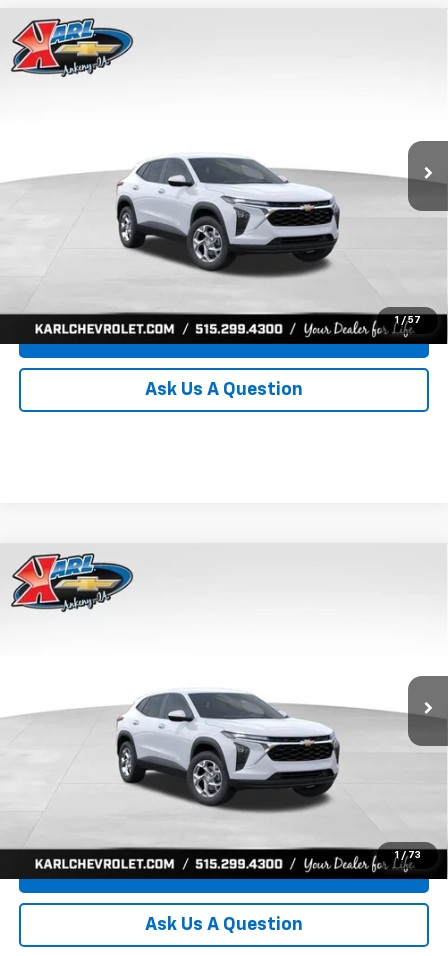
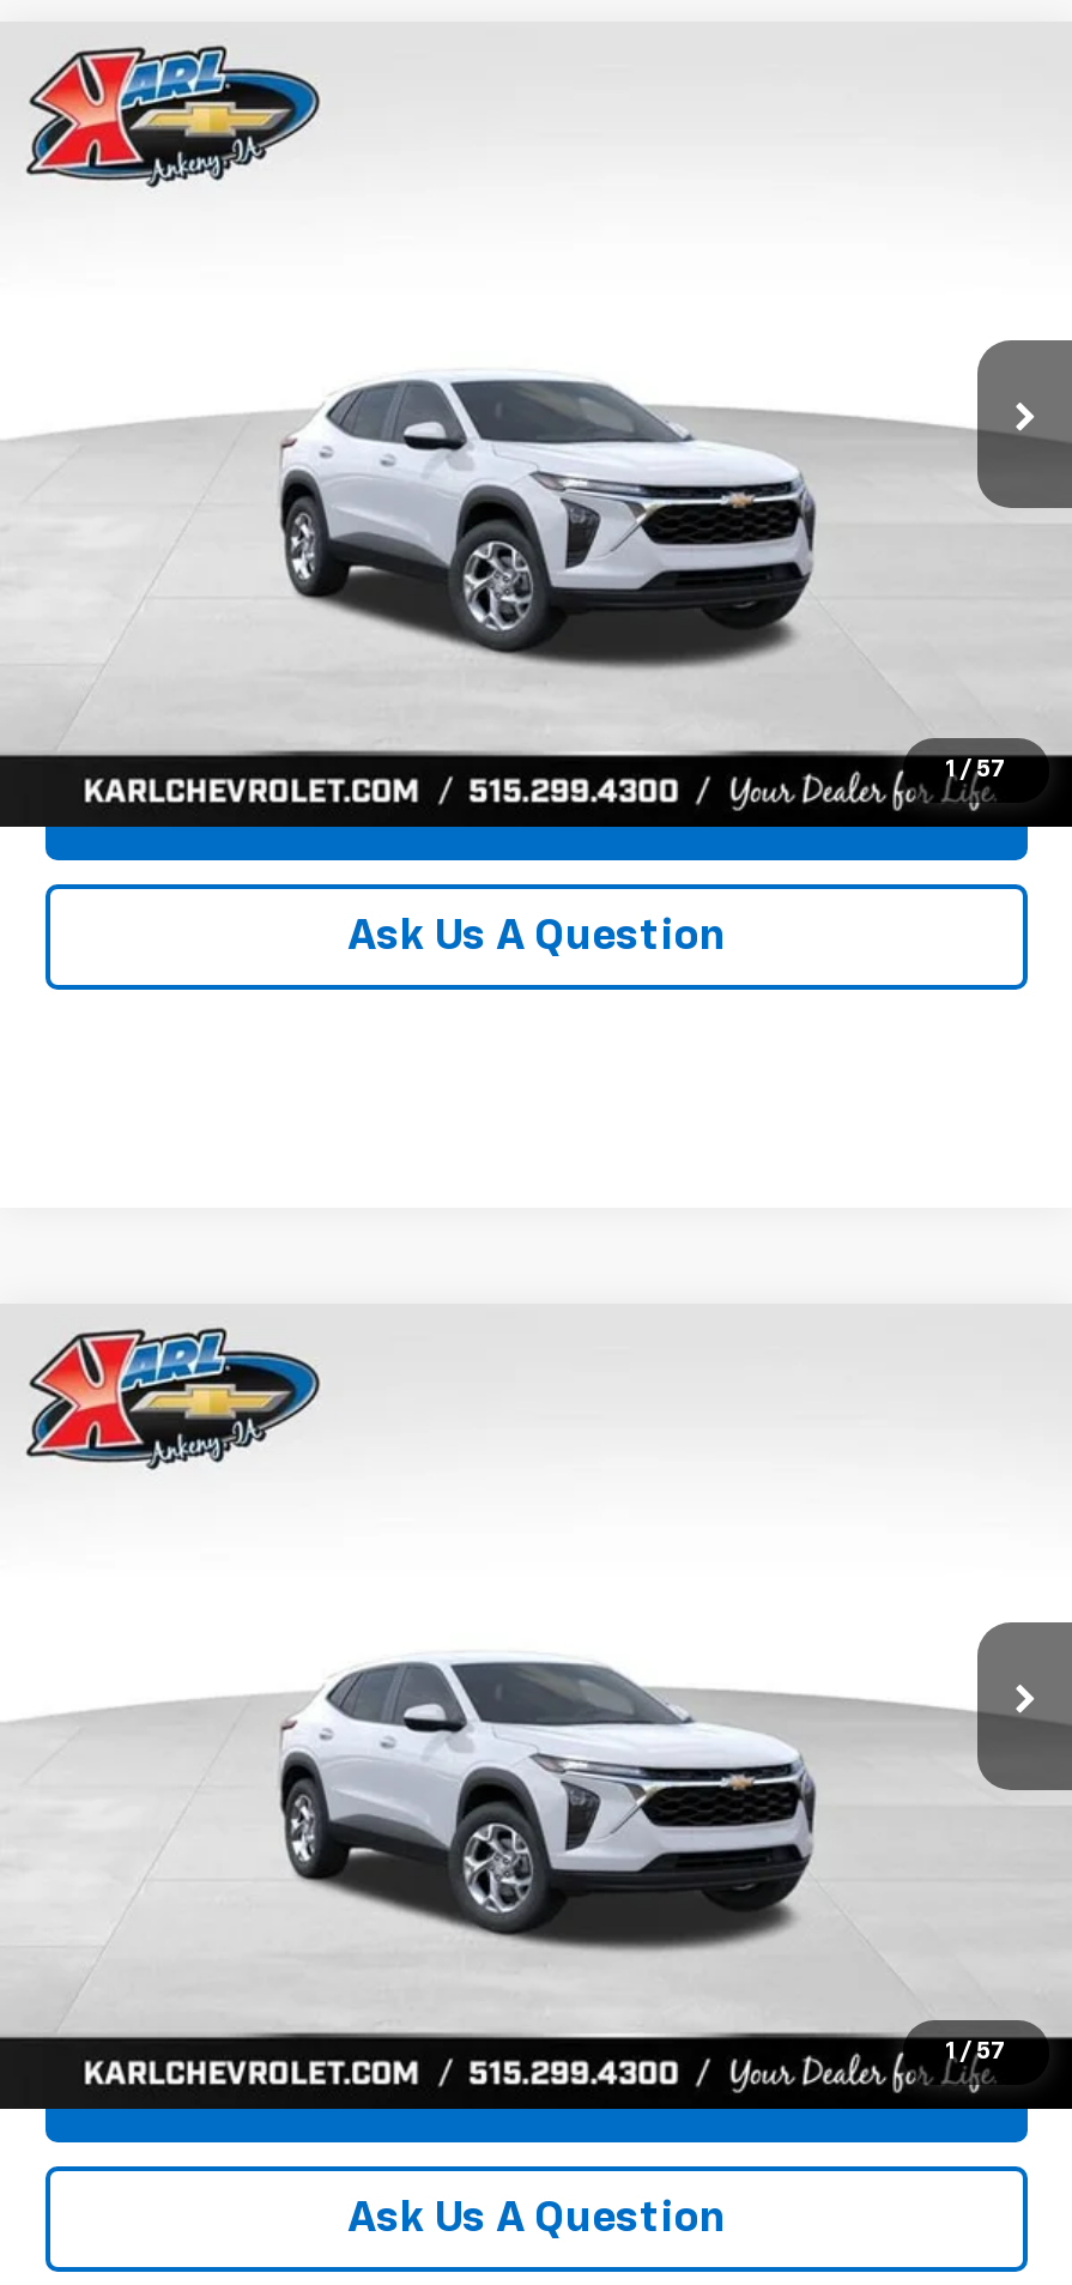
- 1 / 73
+ 1 / 57
